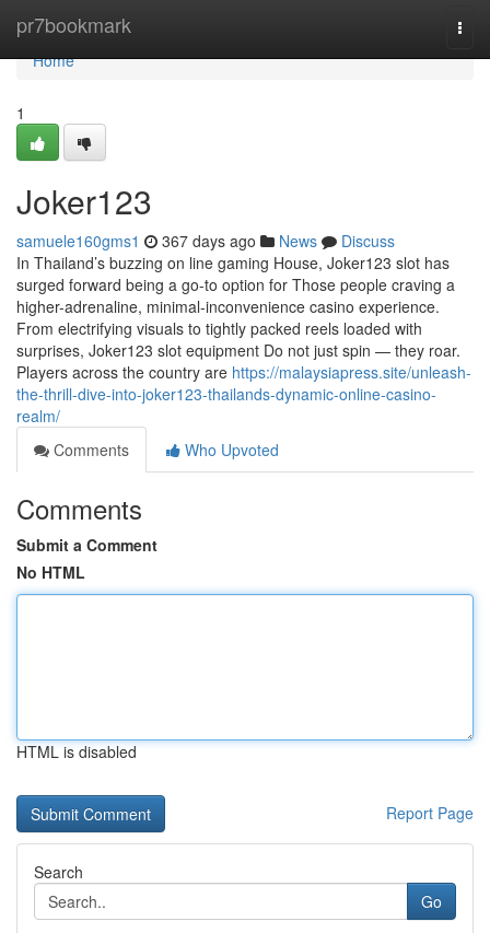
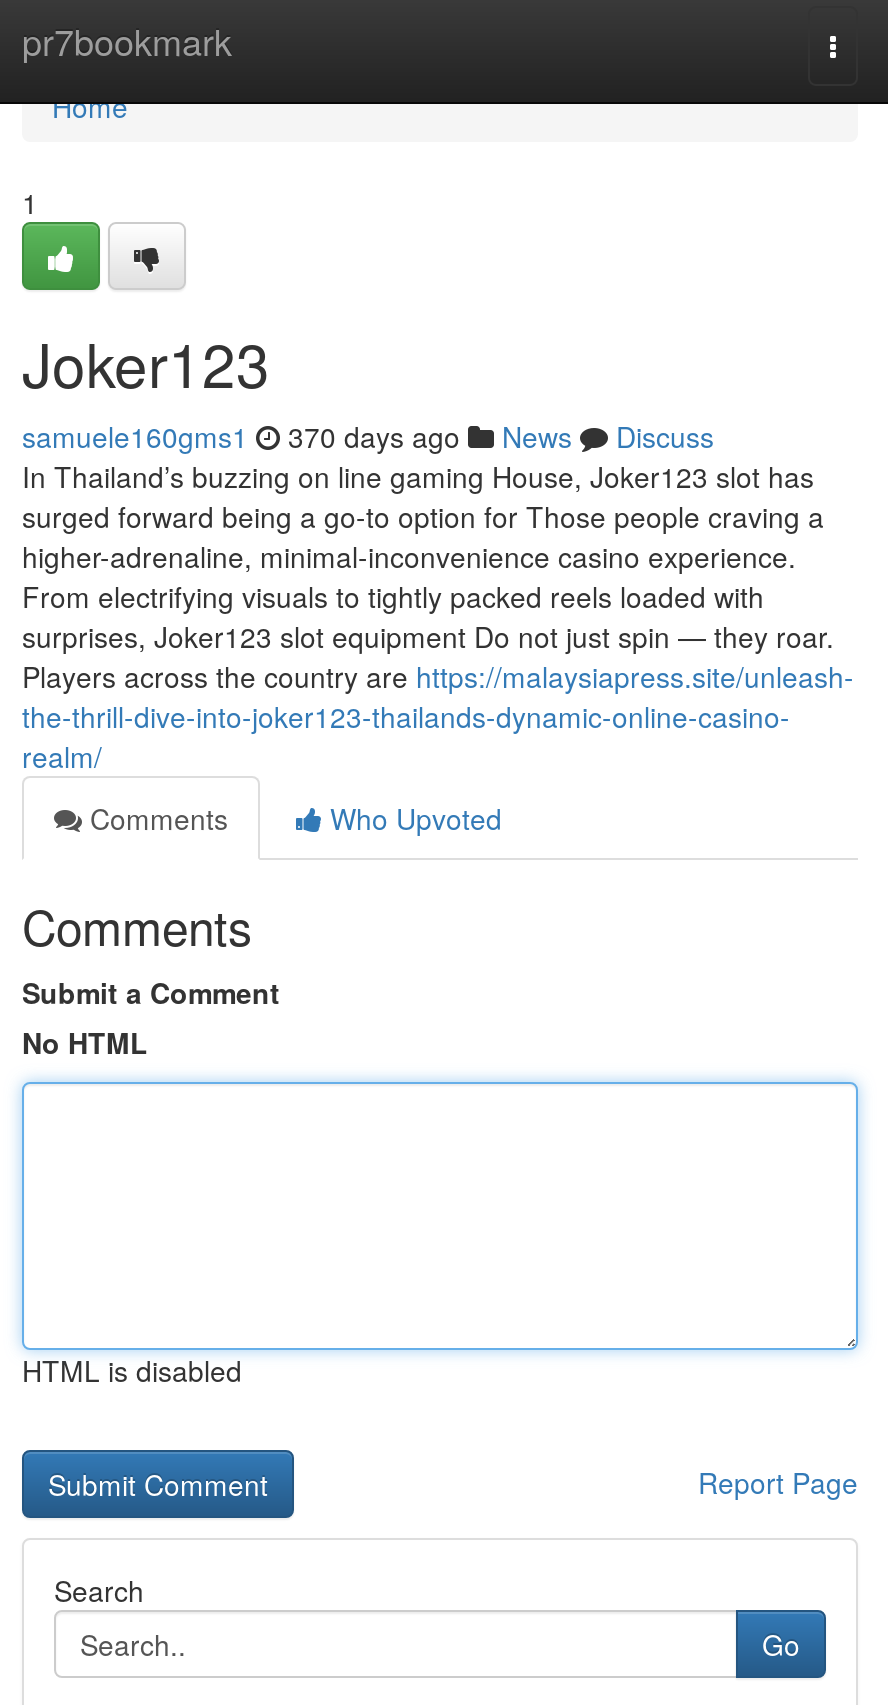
- samuele160gms1 367 days ago News Discuss
+ samuele160gms1 370 days ago News Discuss
